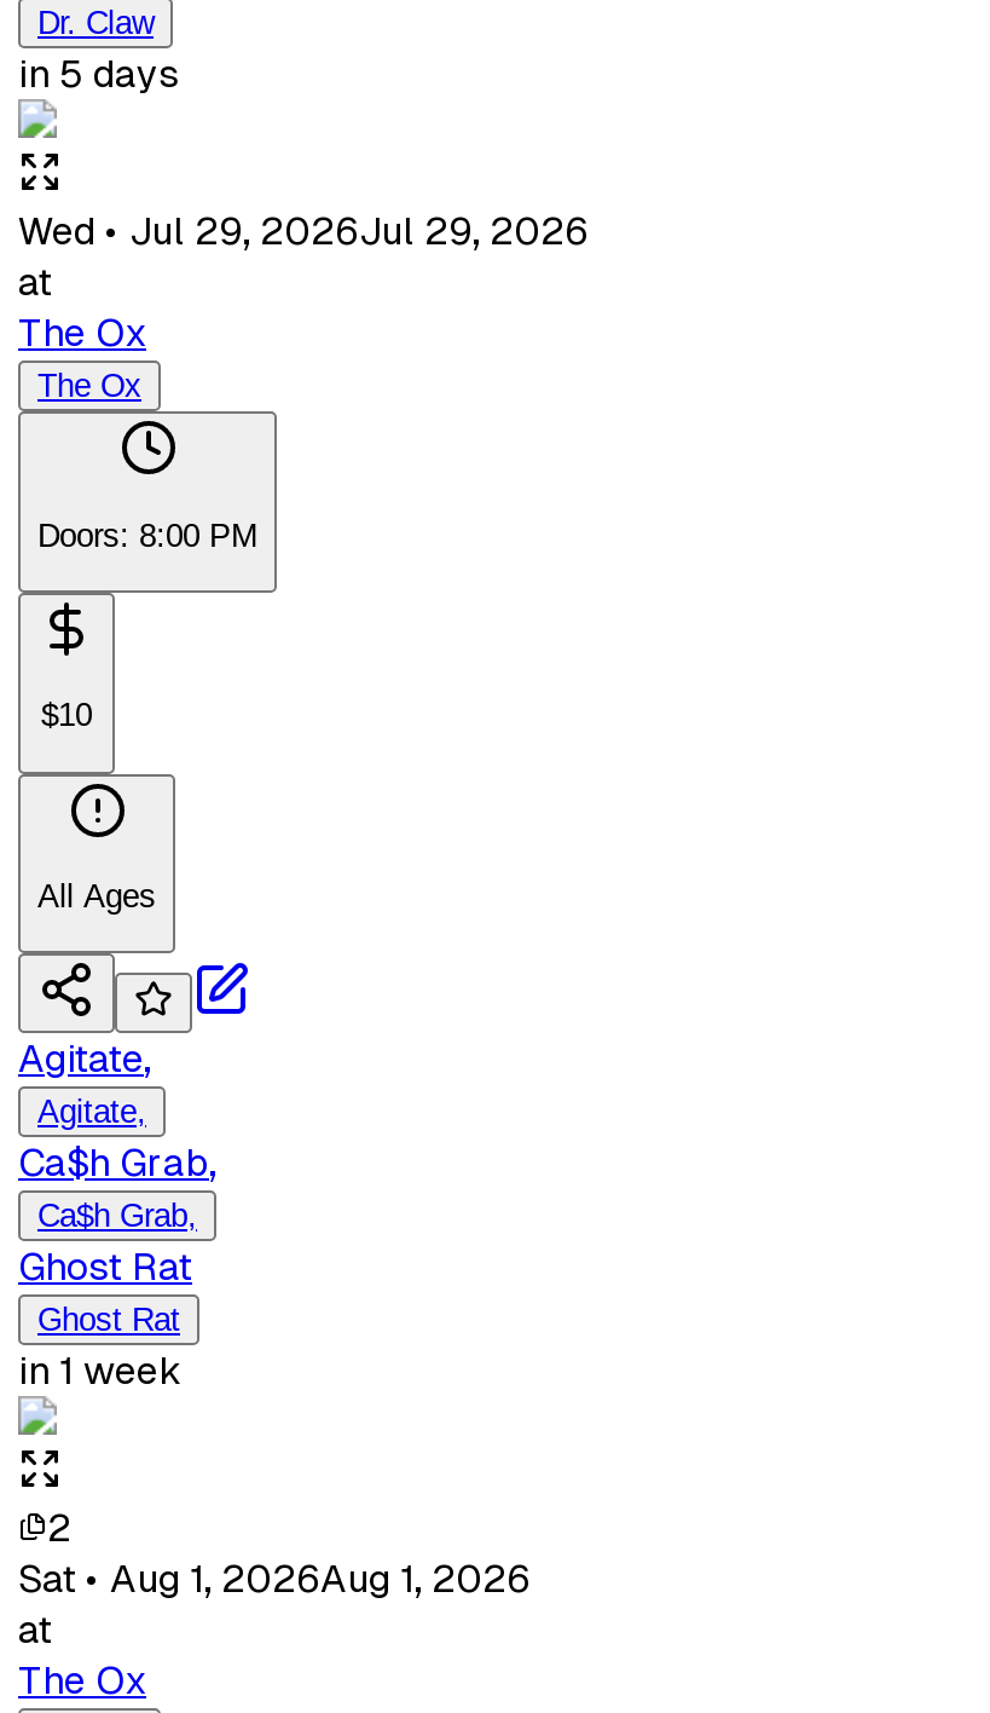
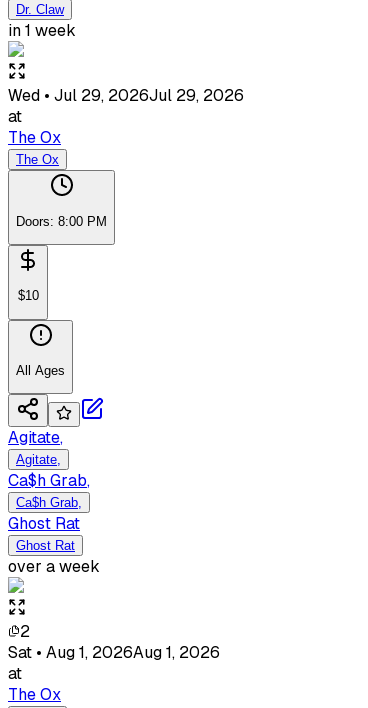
- in 5 days
+ in 1 week

- in 1 week
+ over a week
